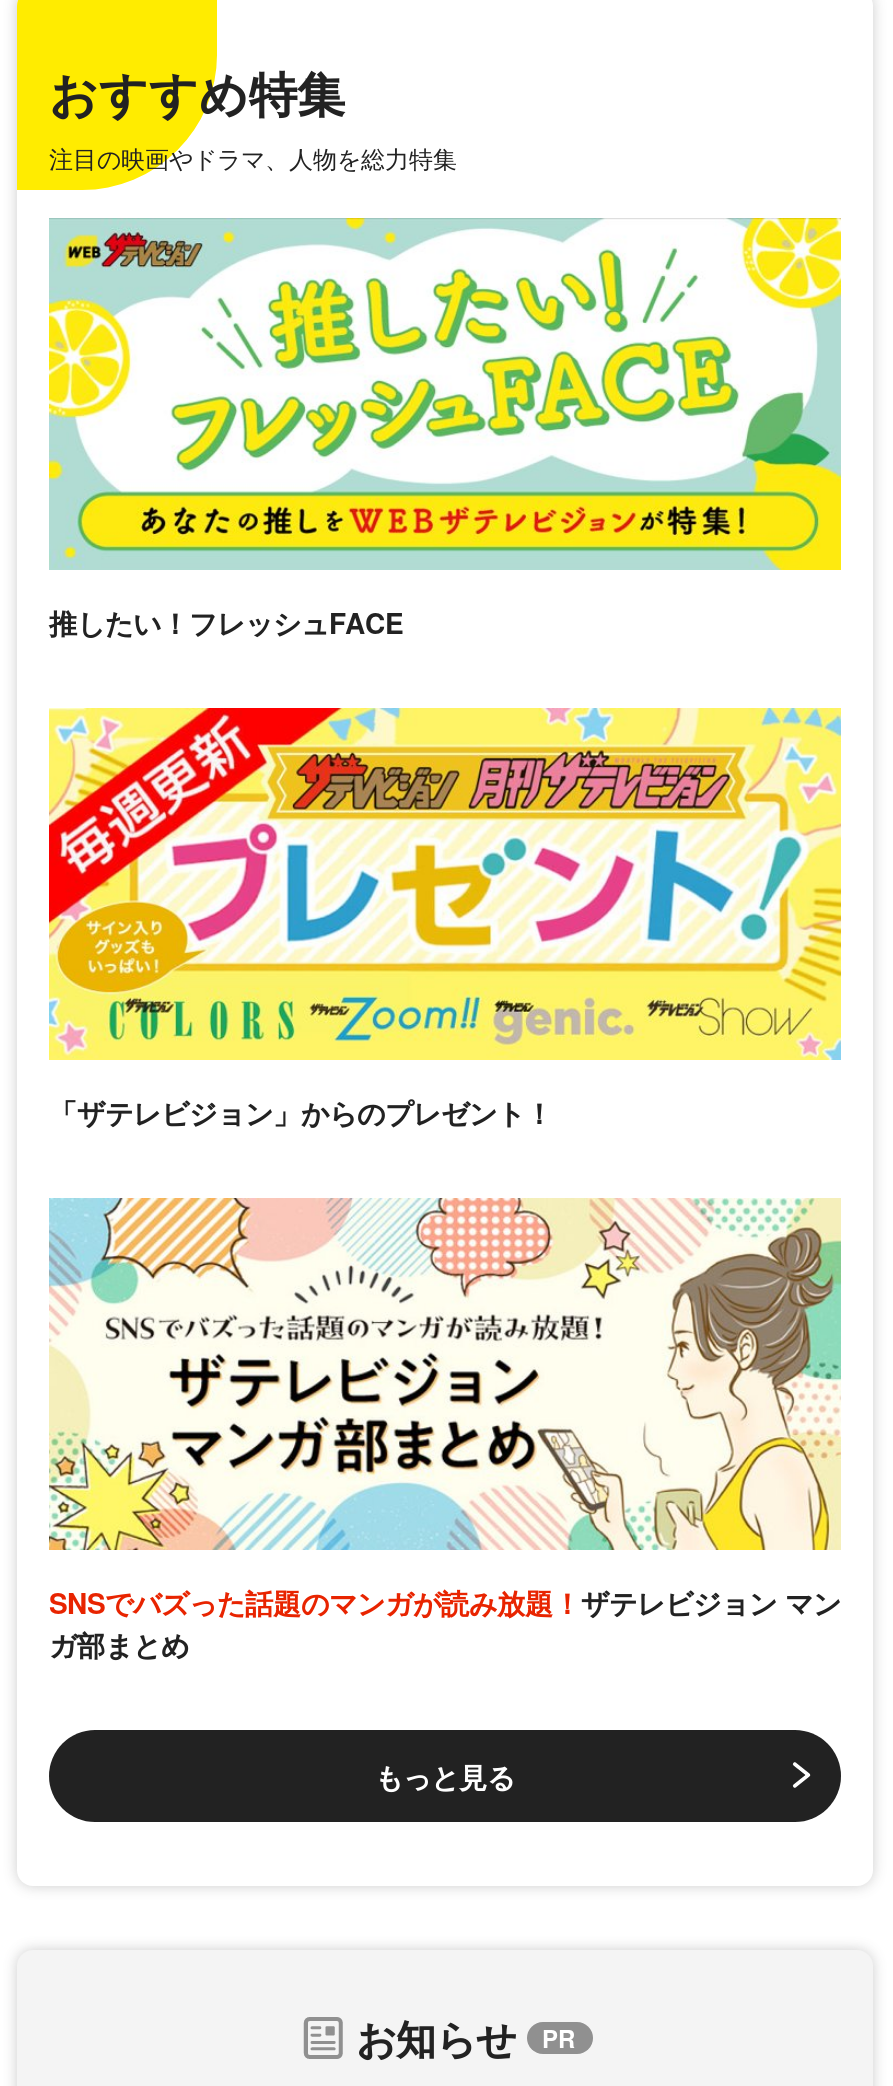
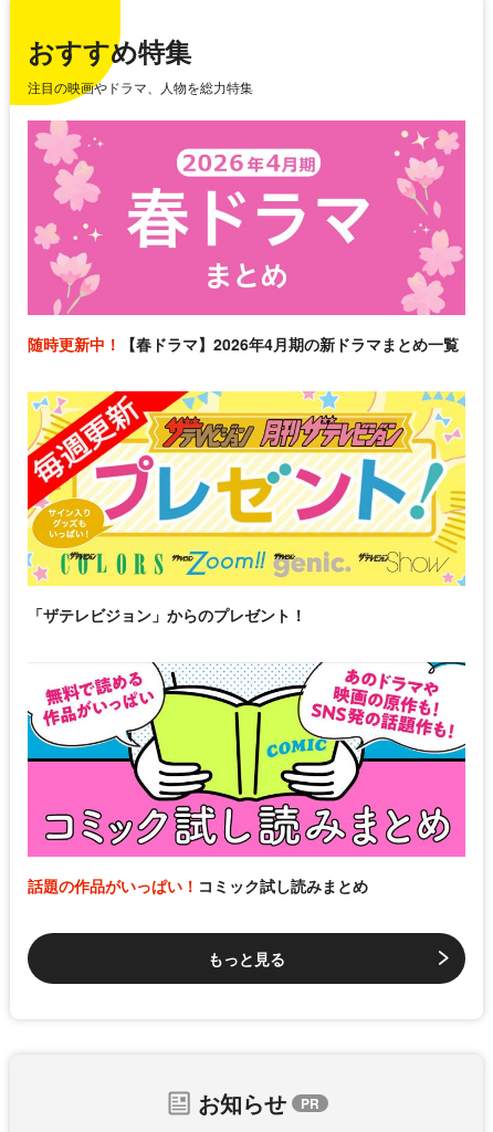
- [image]
- 推したい！フレッシュFACE
+ [image]
+ 随時更新中！【春ドラマ】2026年4月期の新ドラマまとめ一覧

- [image]
- SNSでバズった話題のマンガが読み放題！ザテレビジョン マン
- ガ部まとめ
+ [image]
+ 話題の作品がいっぱい！コミック試し読みまとめ
